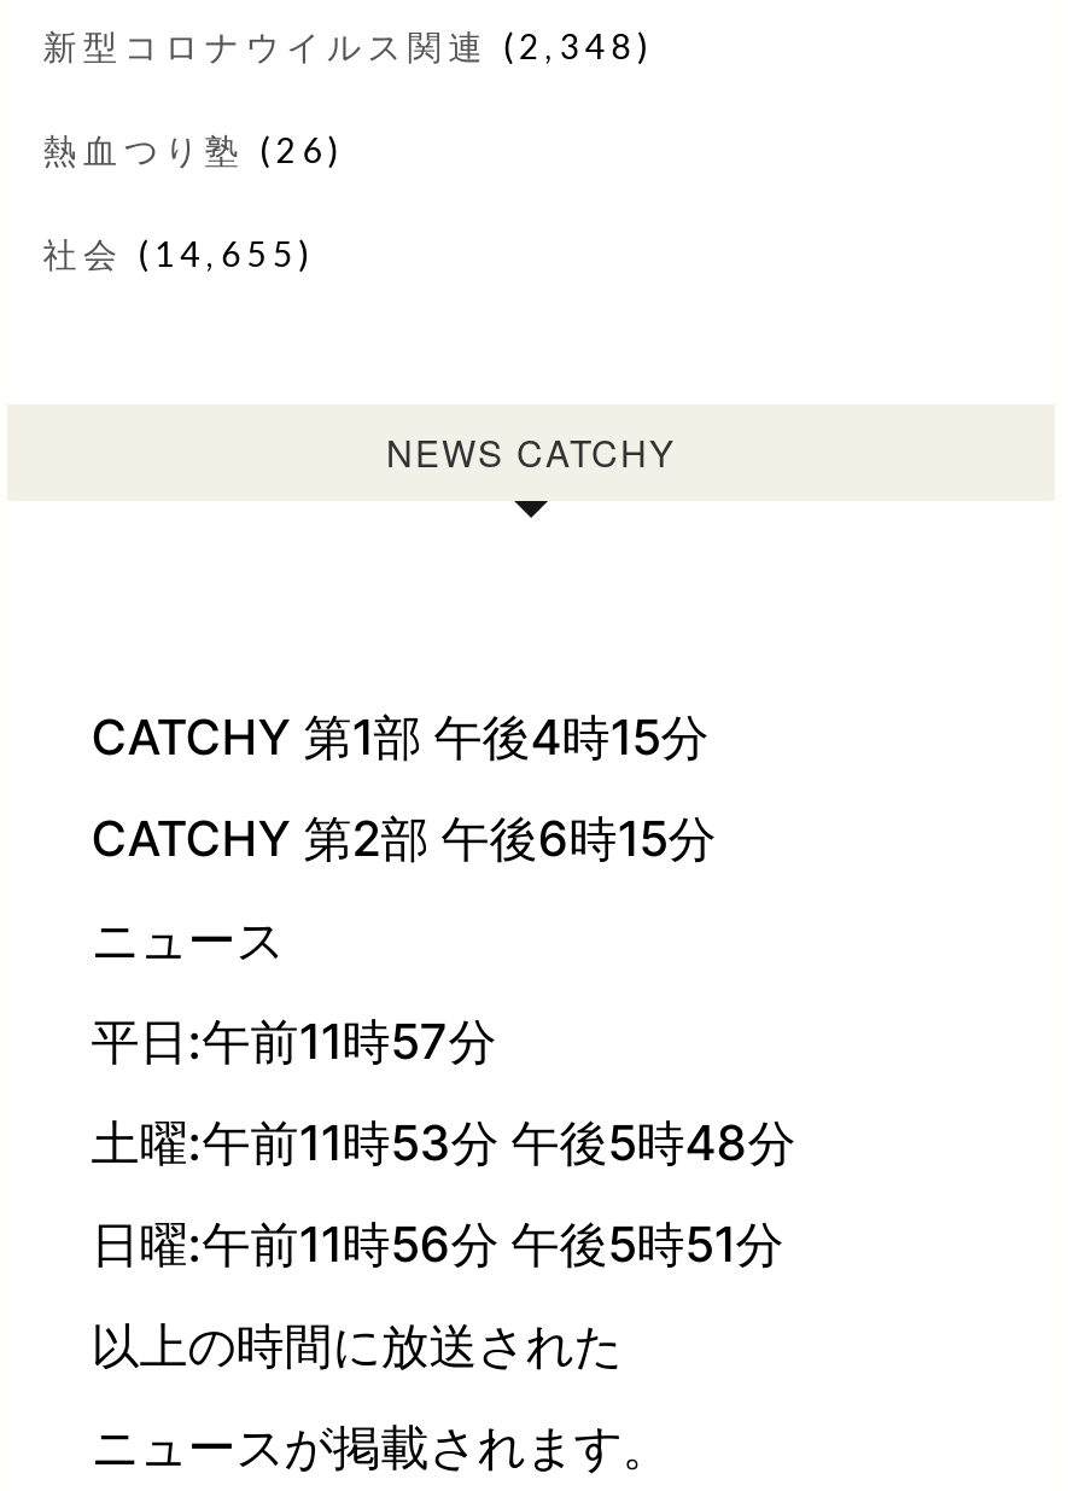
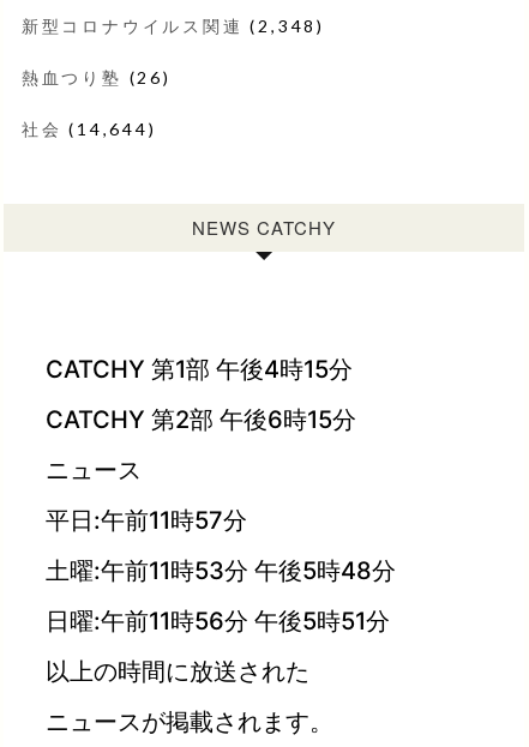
- 社会(14,655)
+ 社会(14,644)
